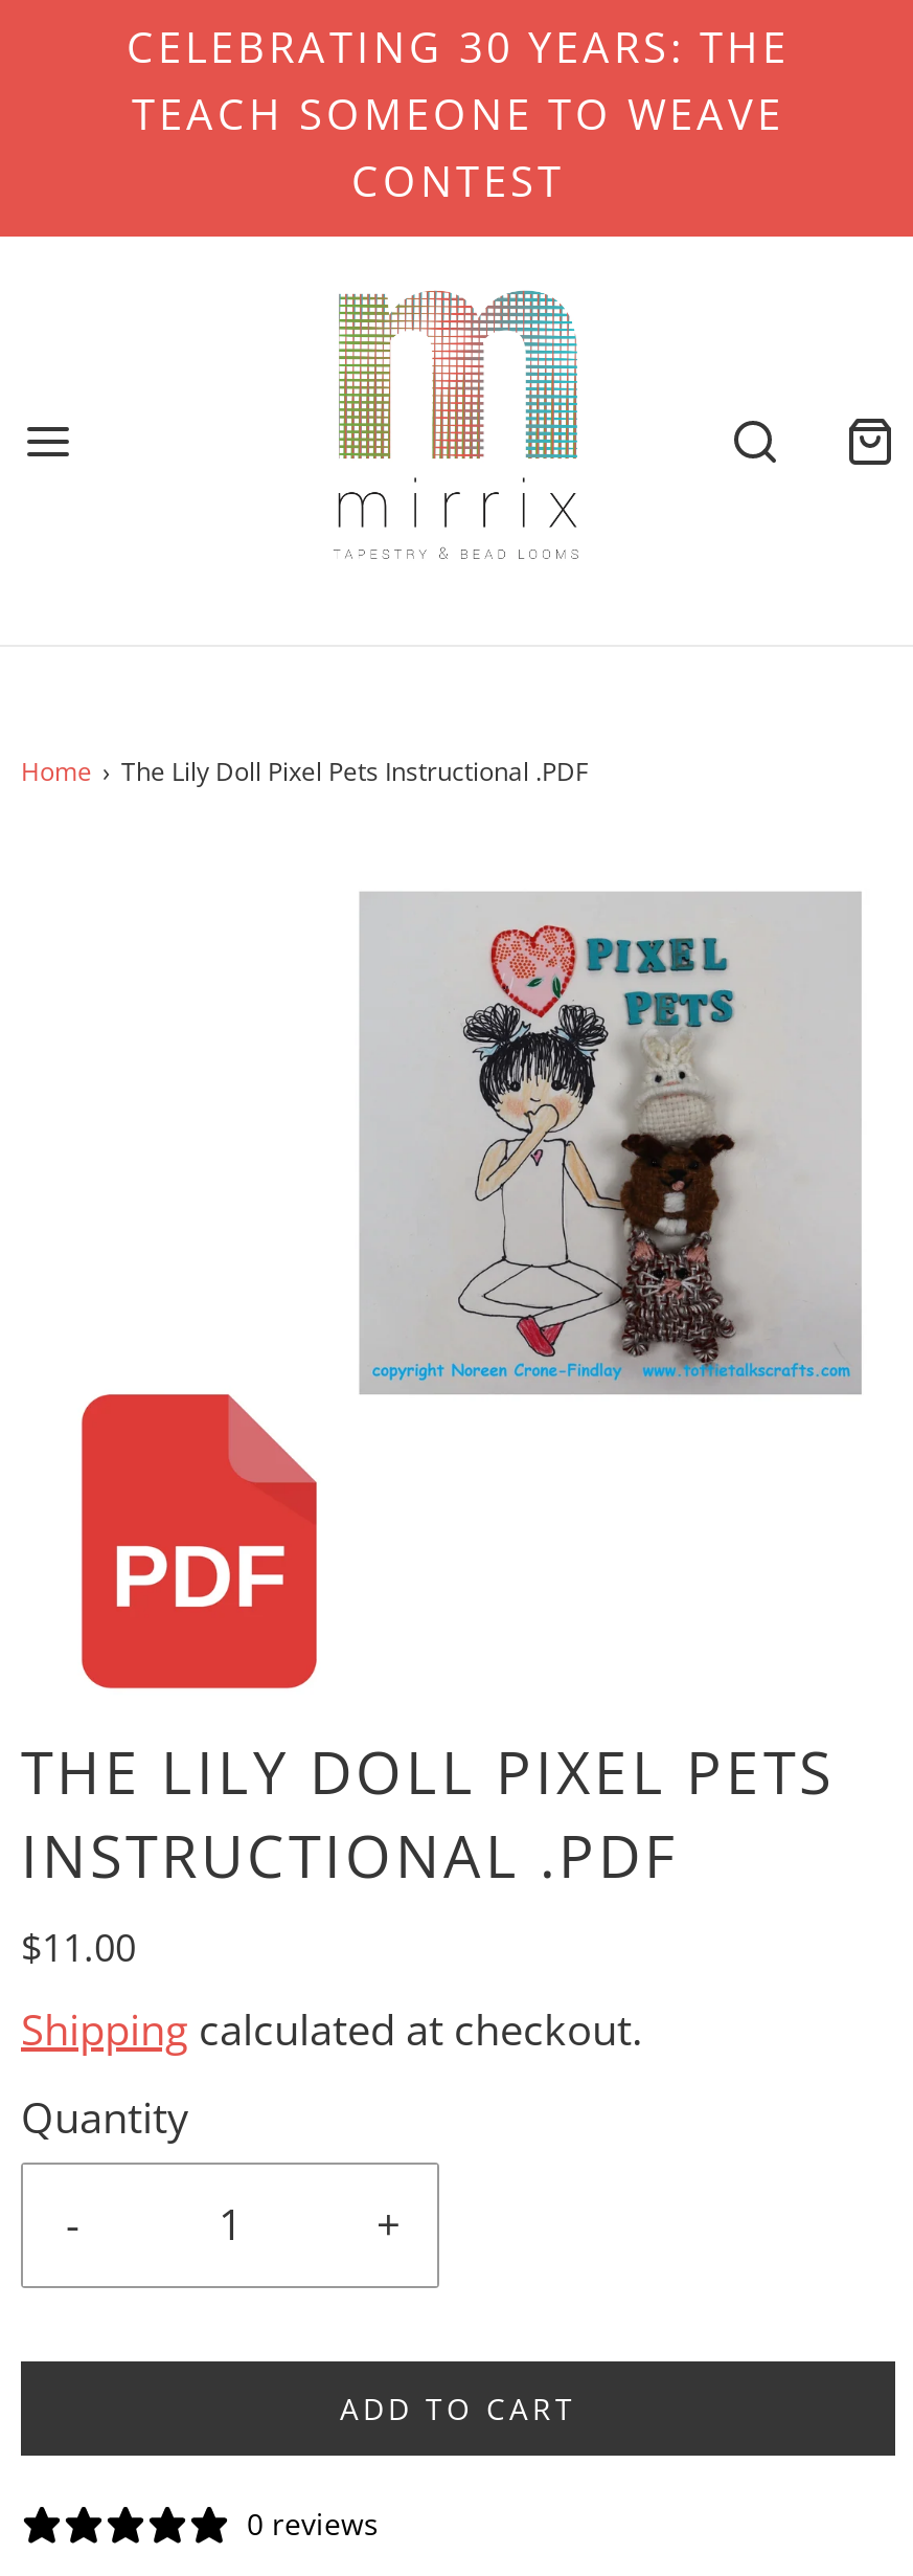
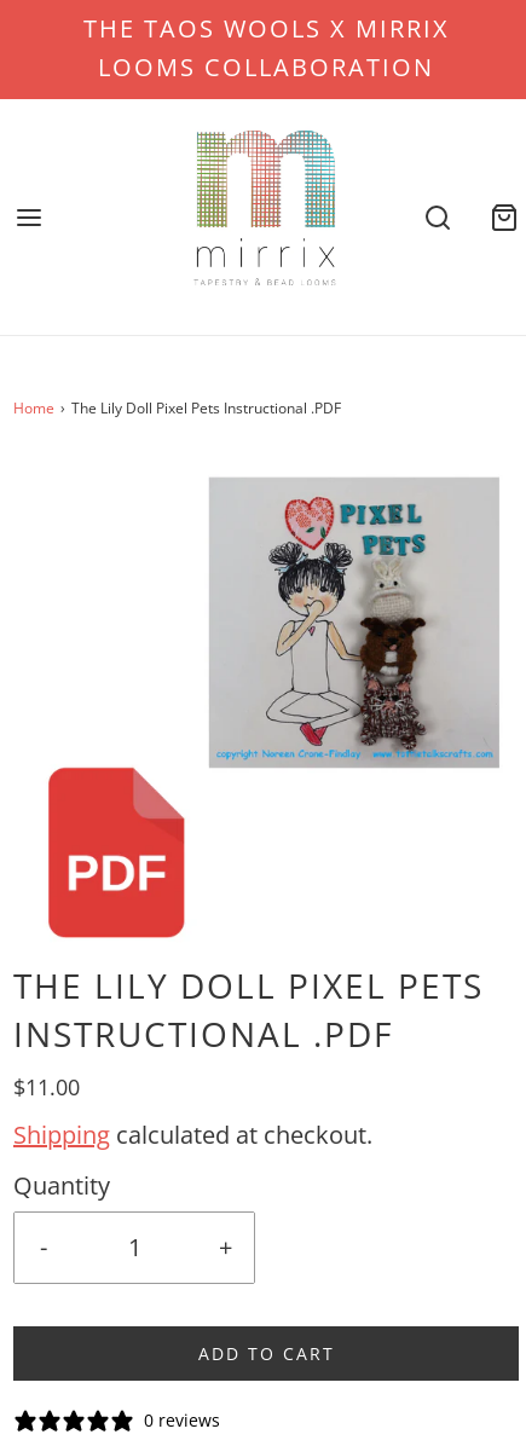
- CELEBRATING 30 YEARS: THE
- TEACH SOMEONE TO WEAVE
- CONTEST
+ THE TAOS WOOLS X MIRRIX
+ LOOMS COLLABORATION
